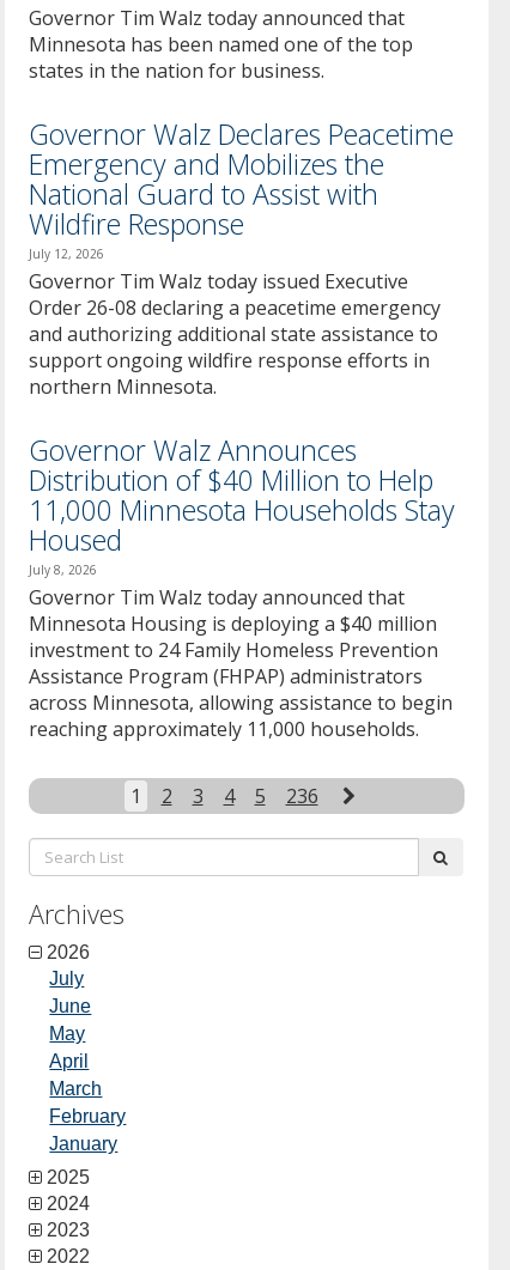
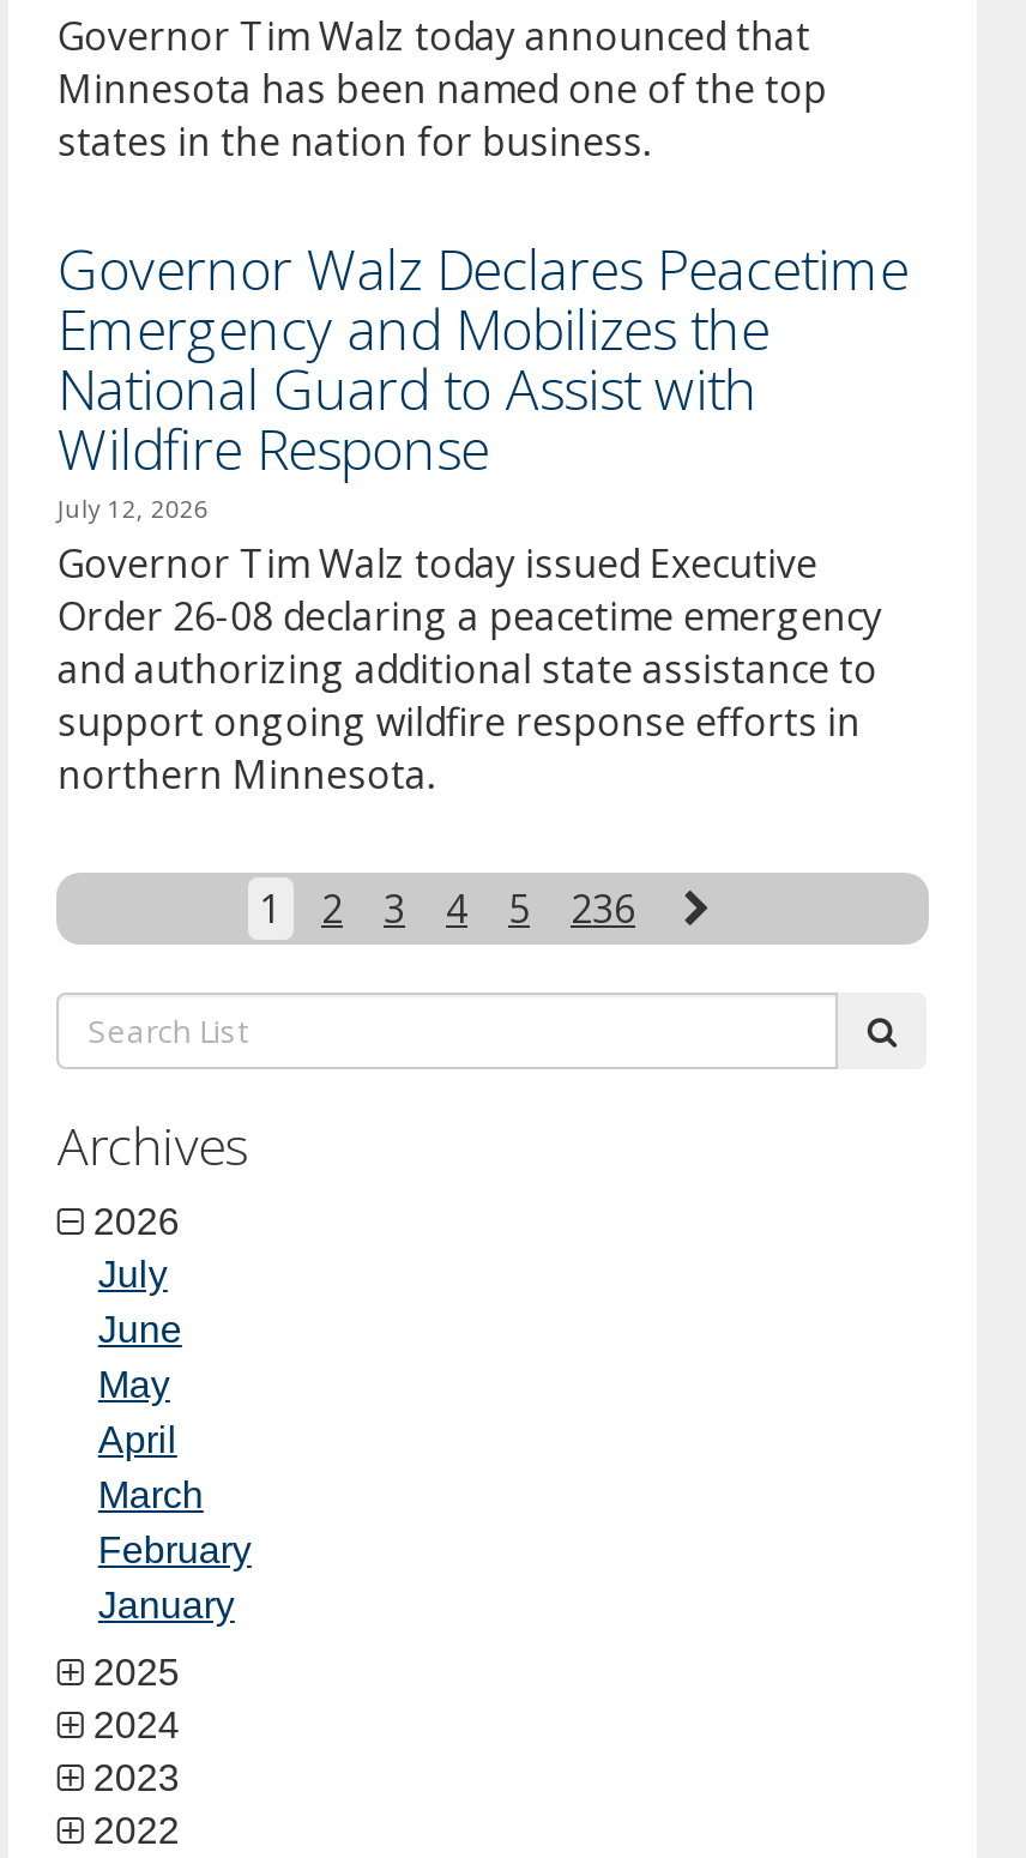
- Governor Walz Announces
- Distribution of $40 Million to Help
- 11,000 Minnesota Households Stay
- Housed
- July 8, 2026
- Governor Tim Walz today announced that
- Minnesota Housing is deploying a $40 million
- investment to 24 Family Homeless Prevention
- Assistance Program (FHPAP) administrators
- across Minnesota, allowing assistance to begin
- reaching approximately 11,000 households.
